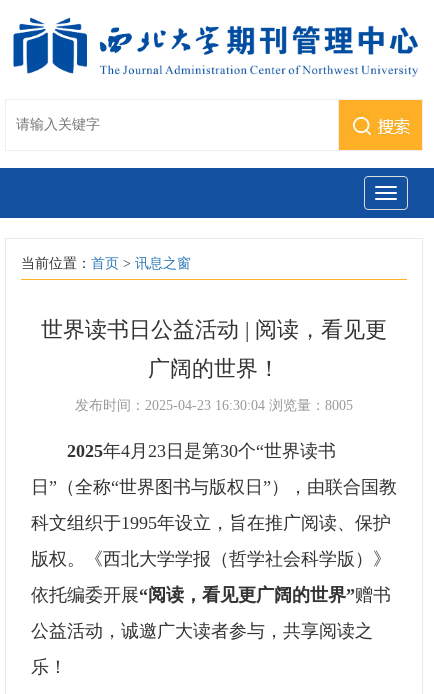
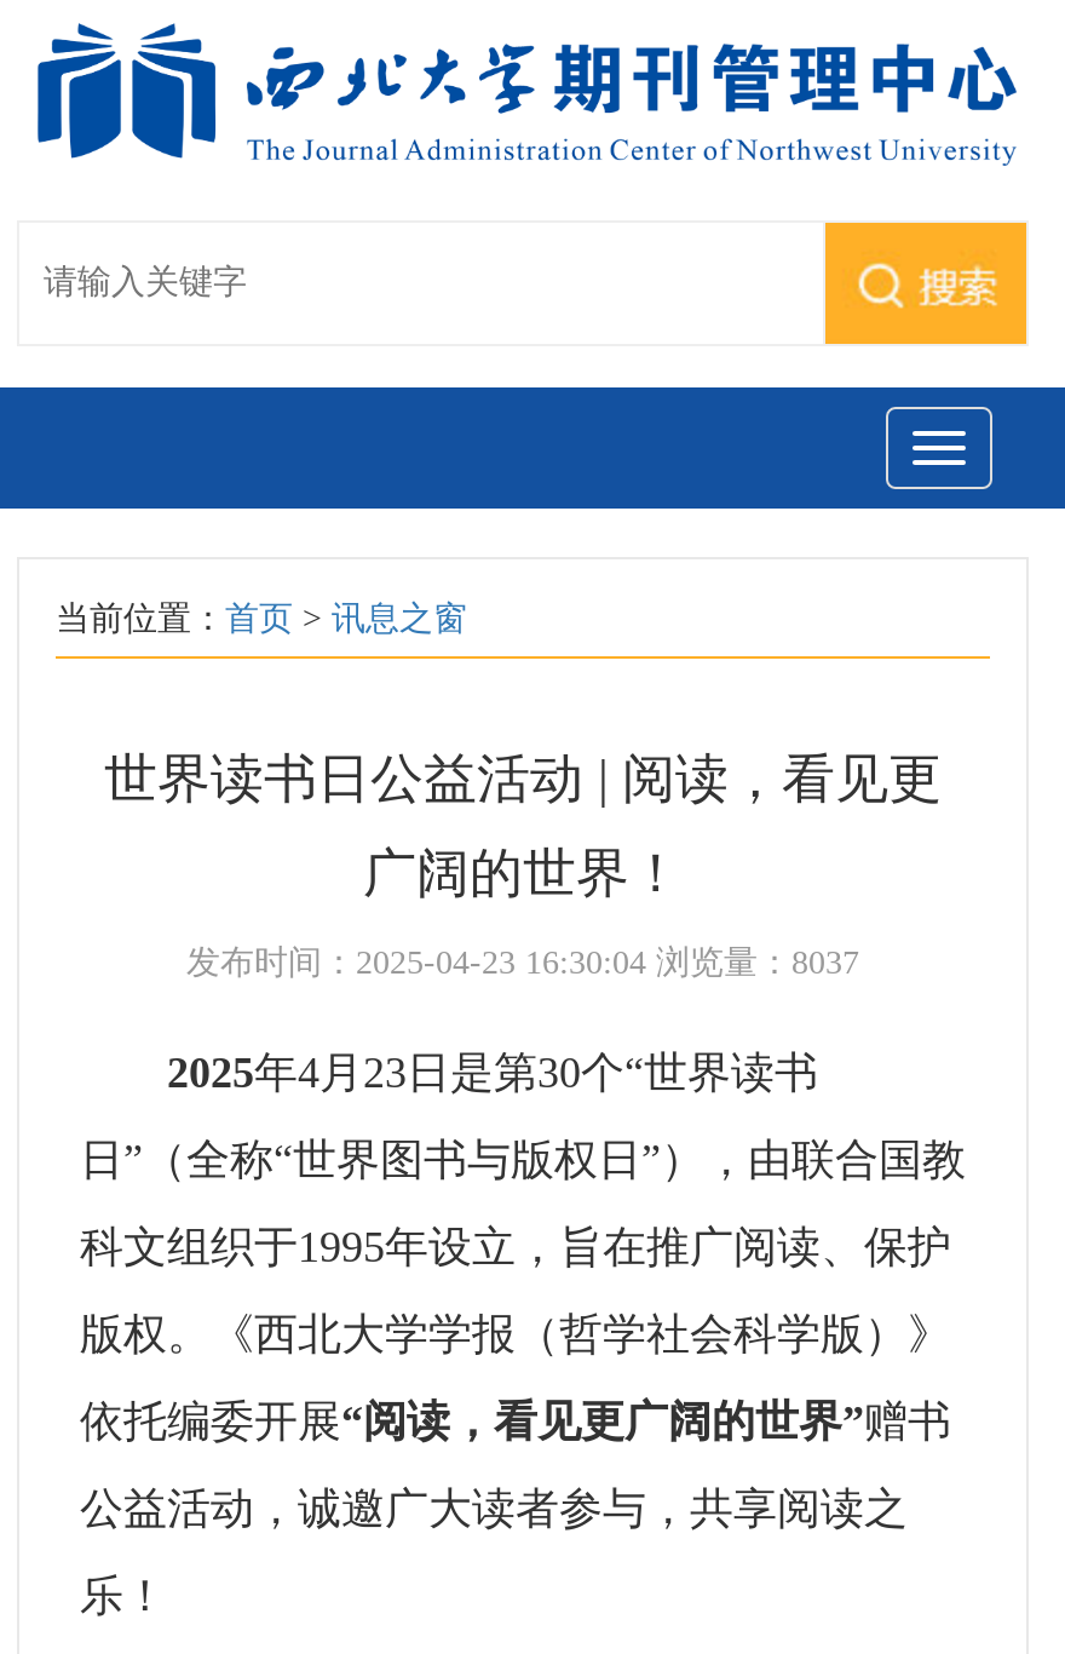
- 发布时间：2025-04-23 16:30:04 浏览量：8005
+ 发布时间：2025-04-23 16:30:04 浏览量：8037
